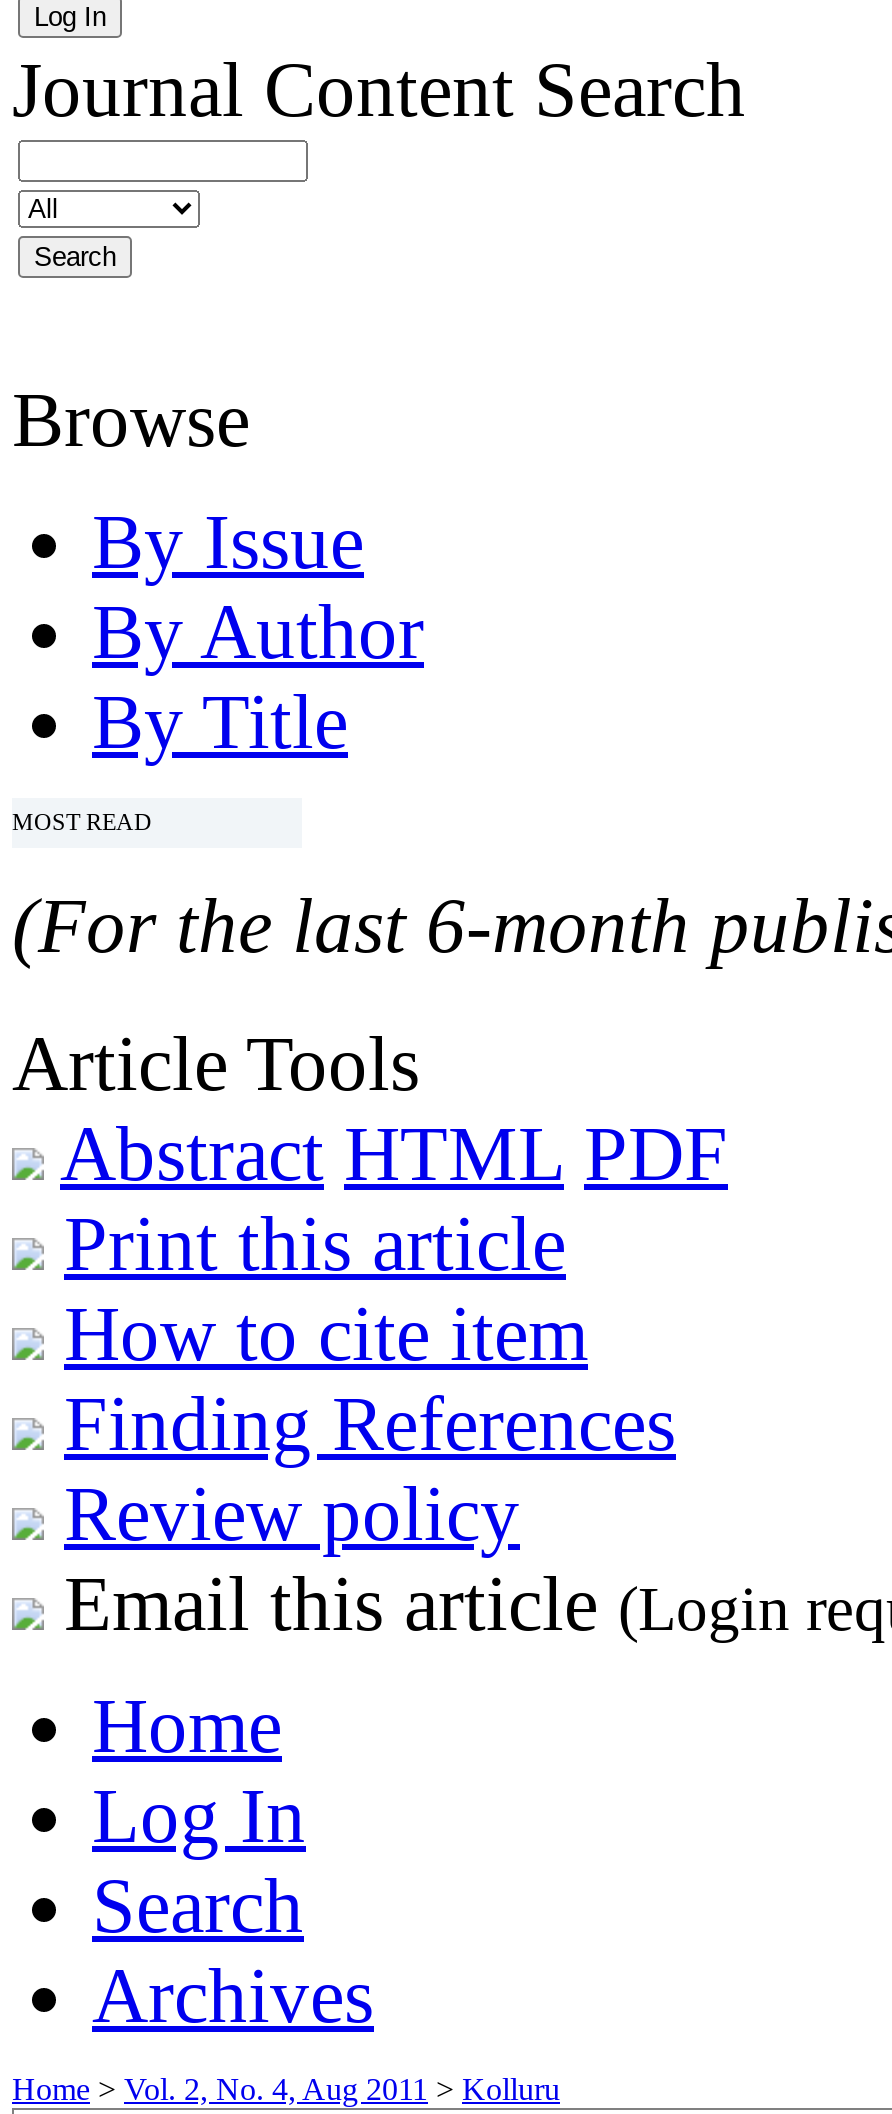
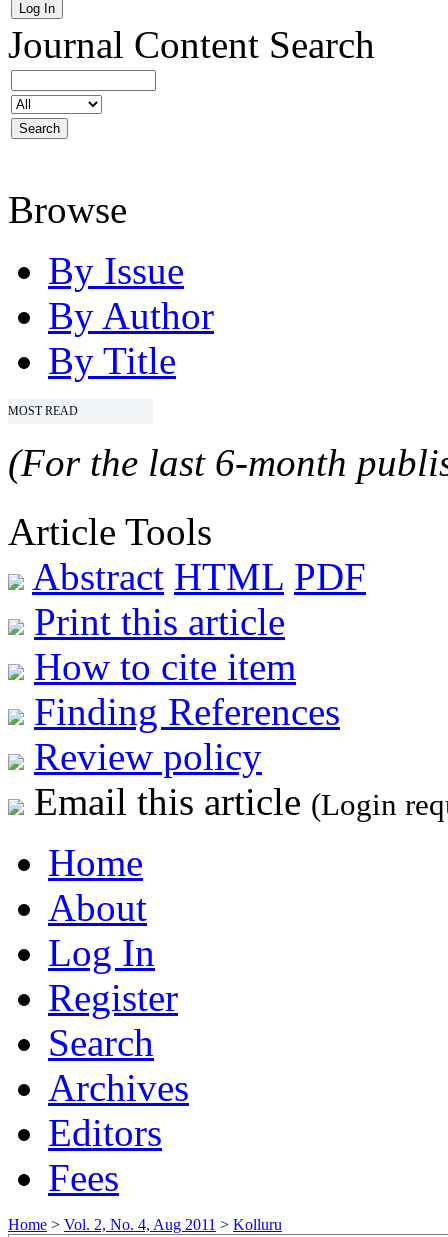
+ About

+ Register

+ Editors
+ Fees
